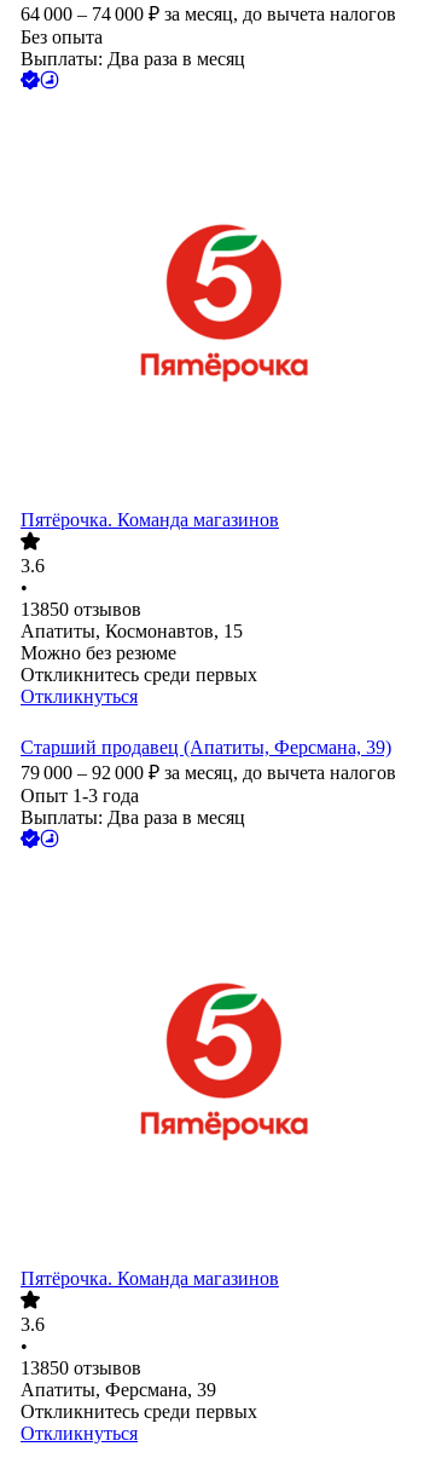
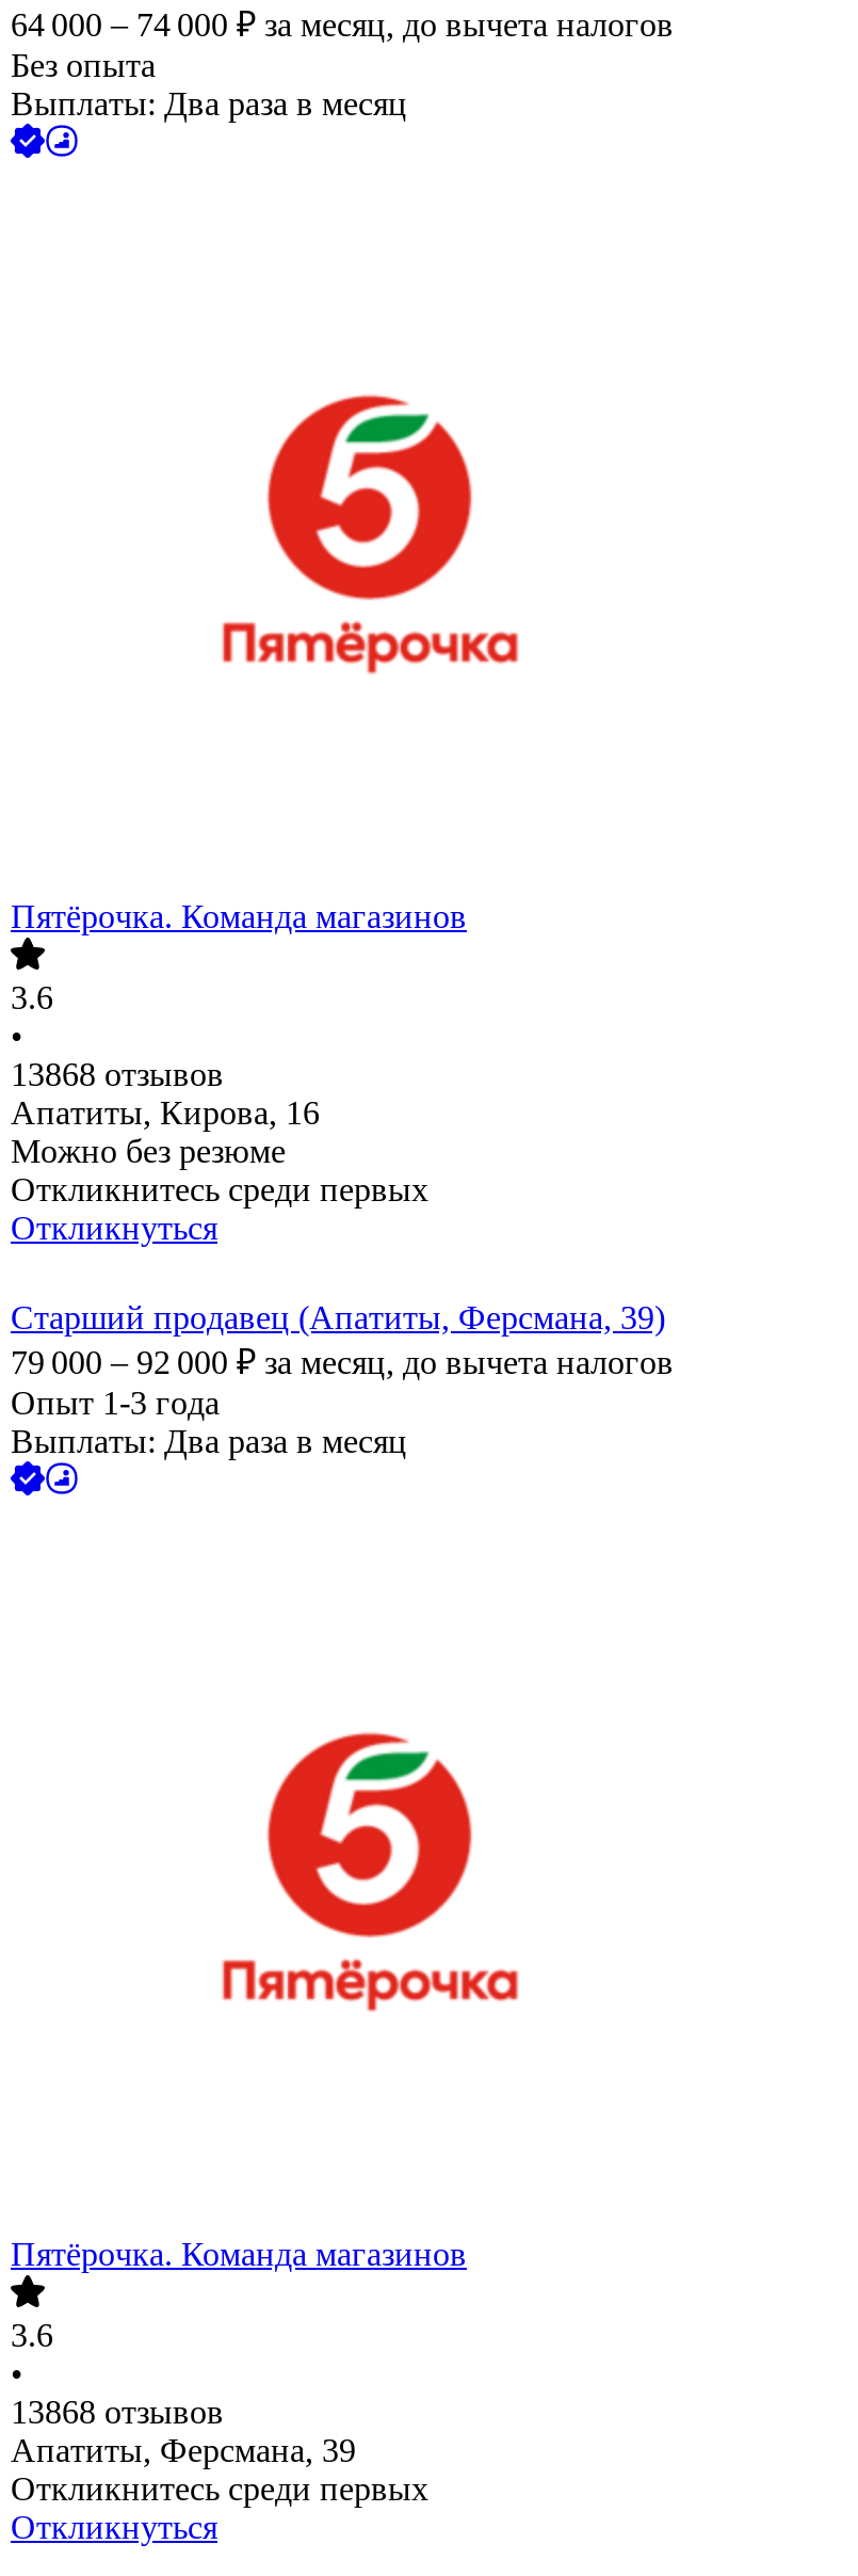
- 13850 отзывов
+ 13868 отзывов

- Апатиты, Космонавтов, 15
+ Апатиты, Кирова, 16

- 13850 отзывов
+ 13868 отзывов
